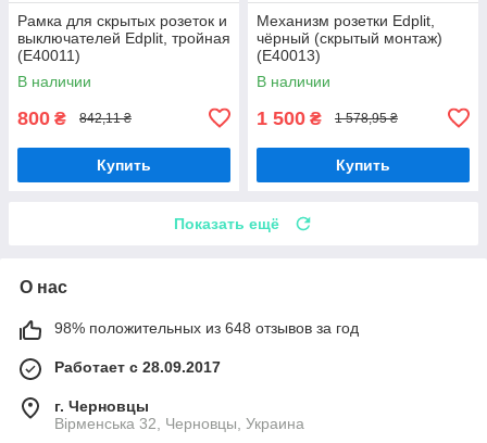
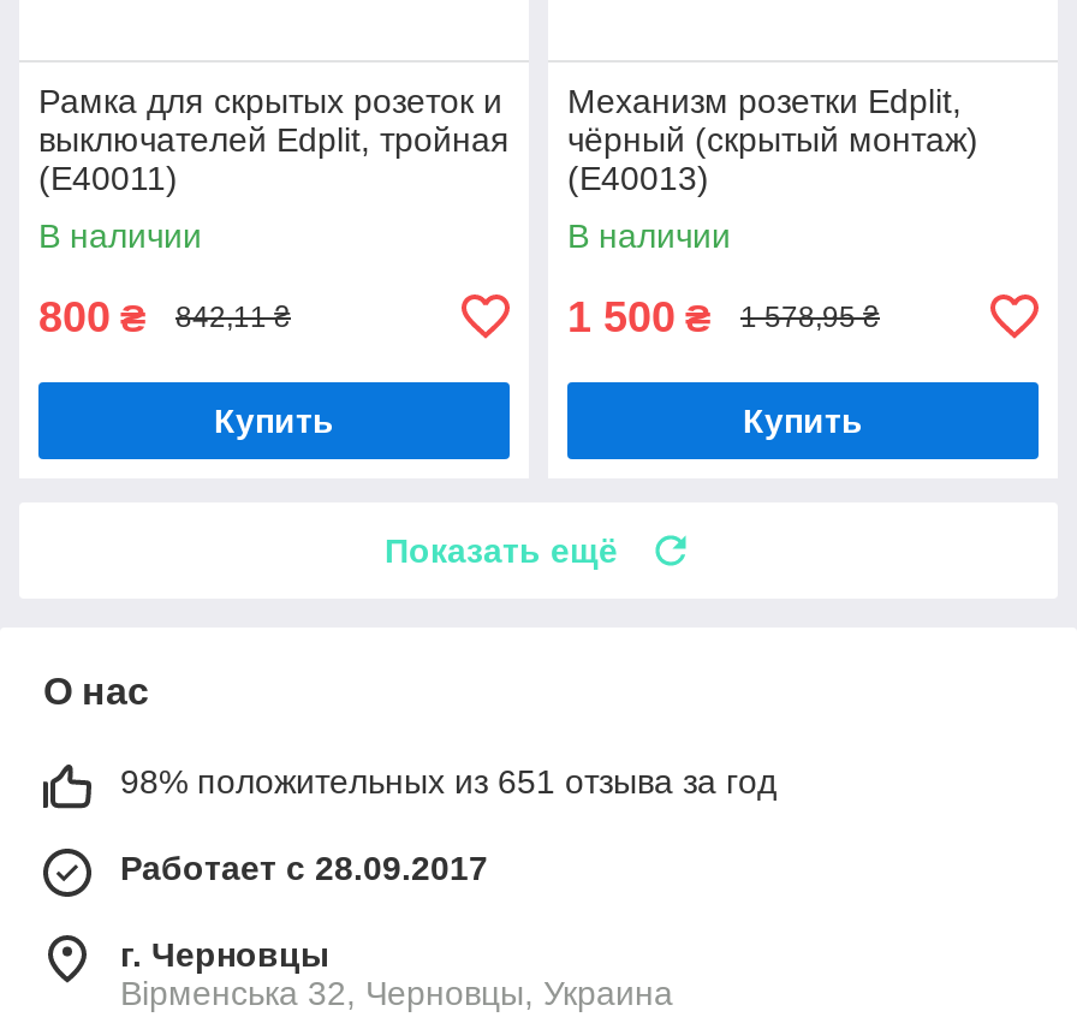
- 98% положительных из 648 отзывов за год
+ 98% положительных из 651 отзыва за год
